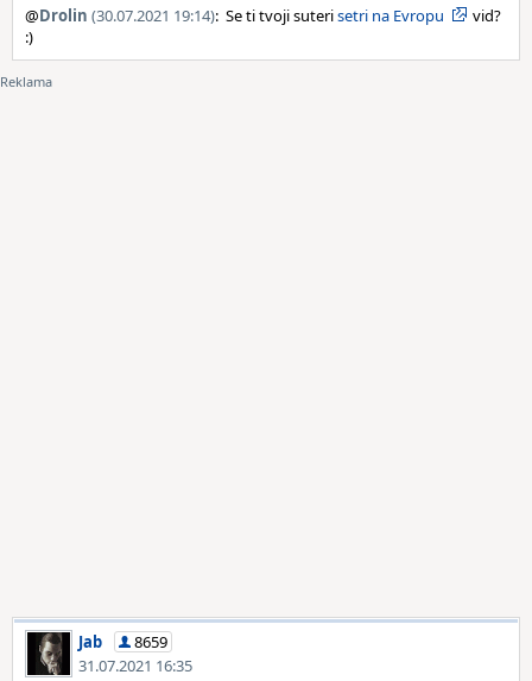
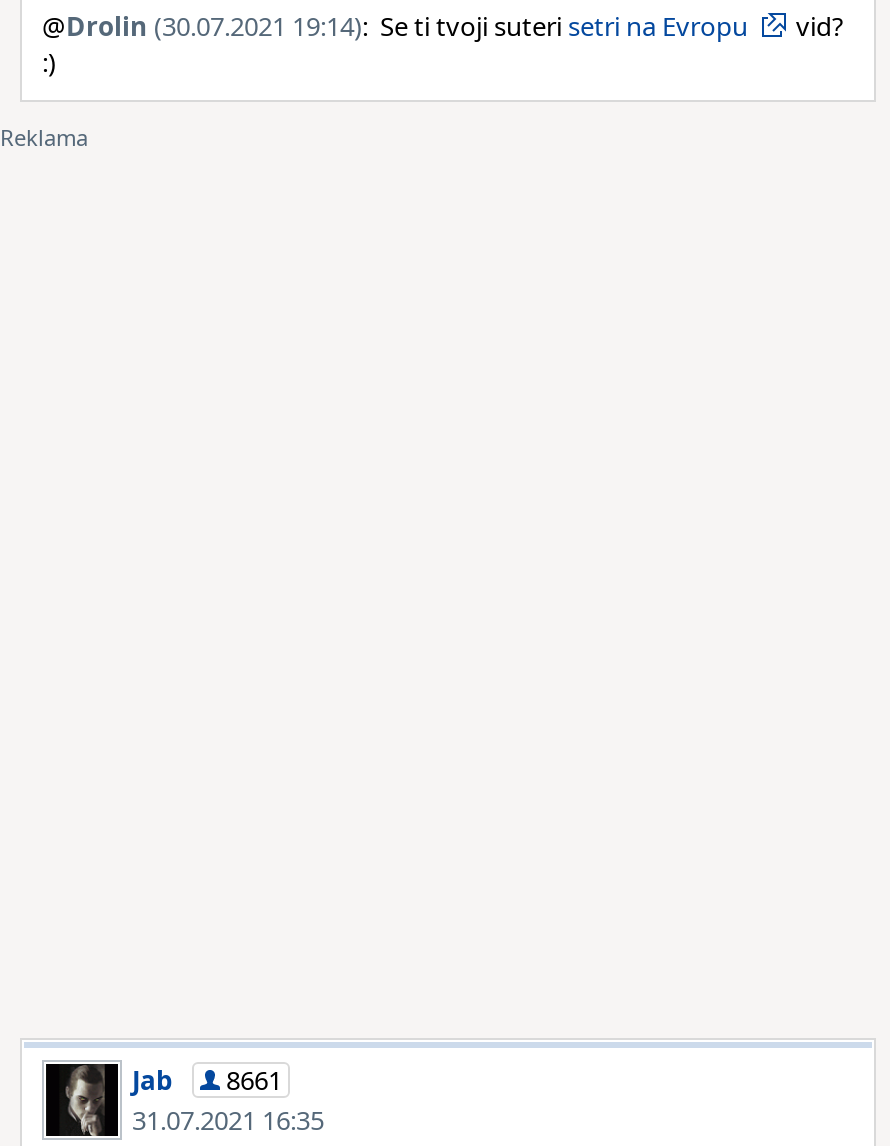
- Jab 8659
+ Jab 8661
